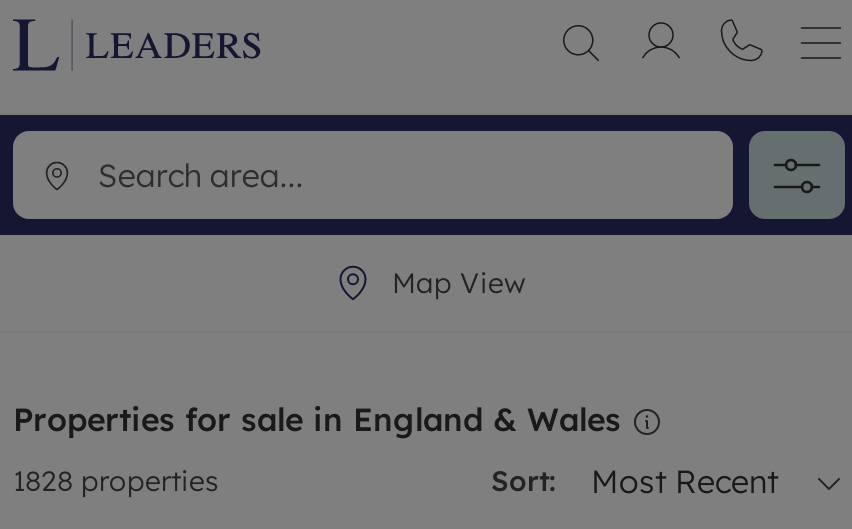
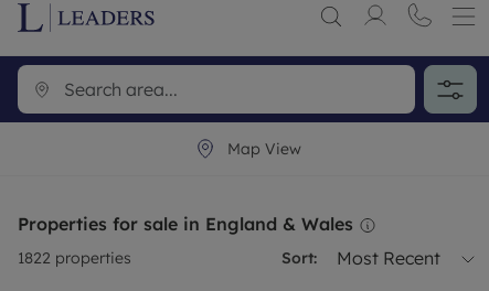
- 1828 properties
+ 1822 properties
